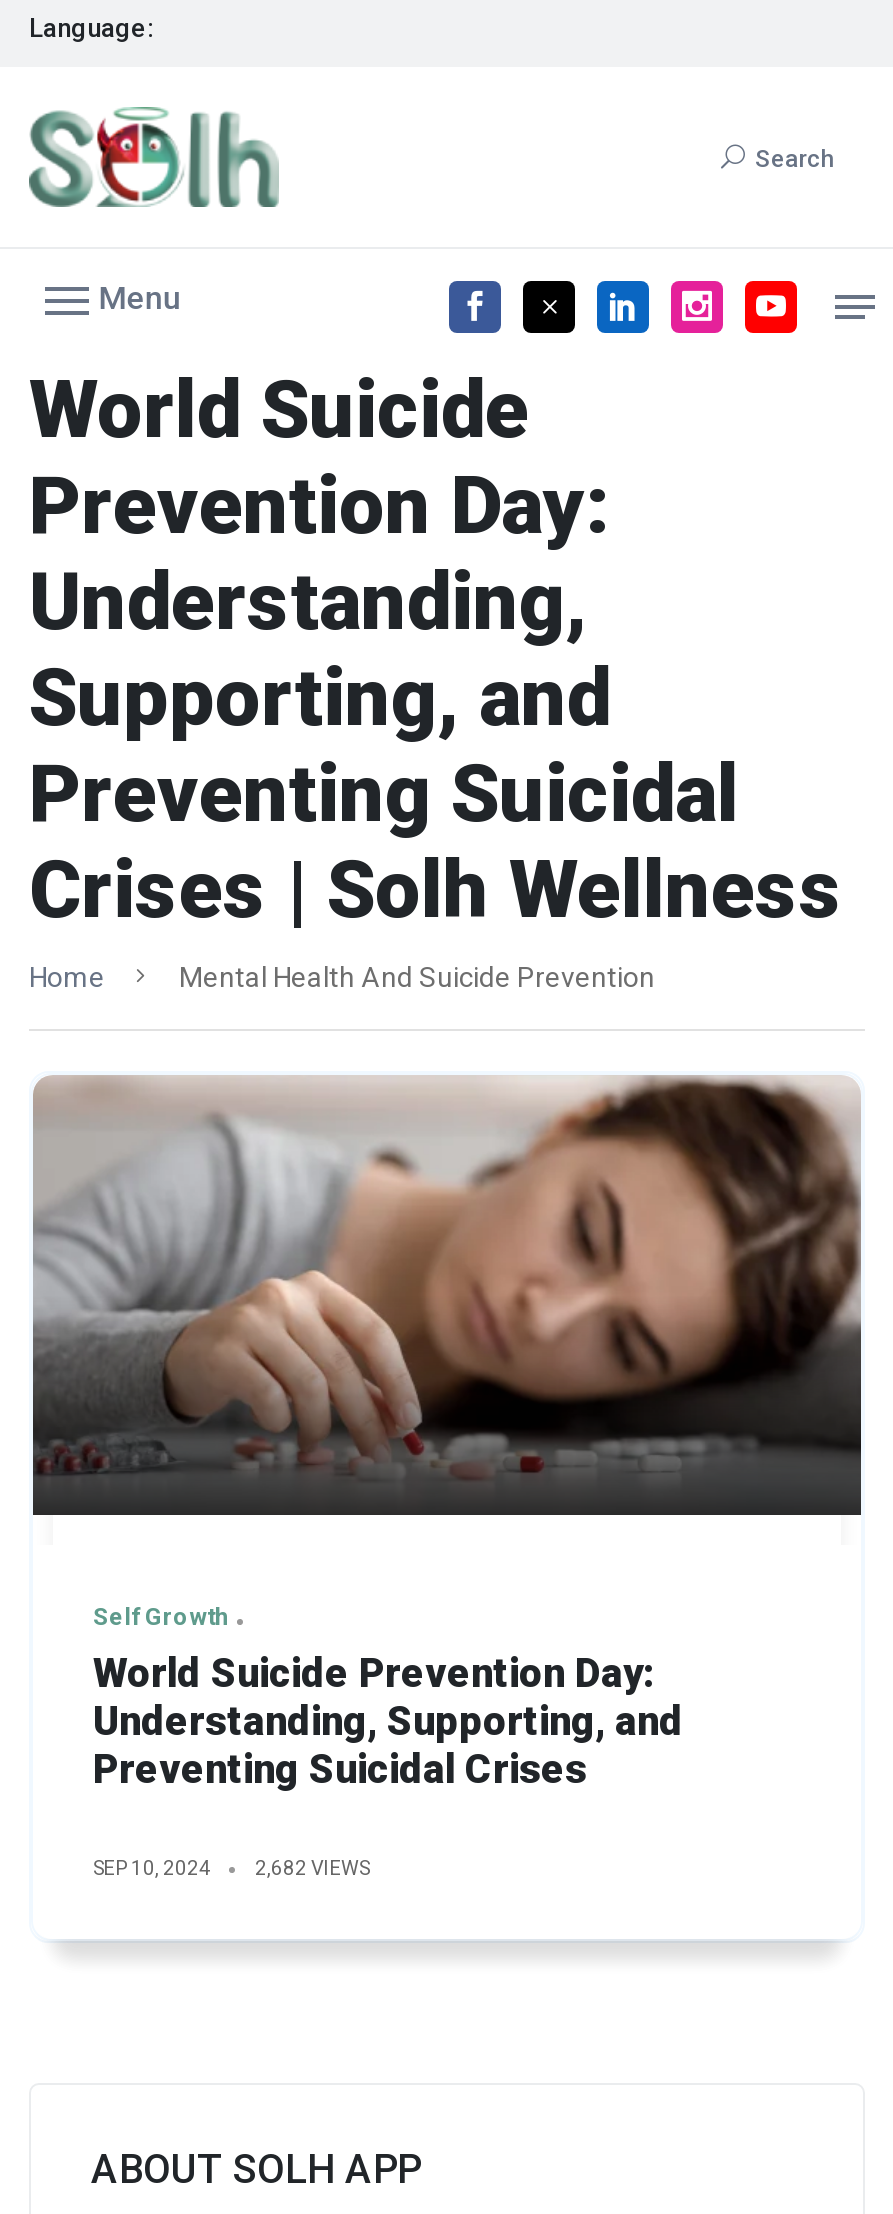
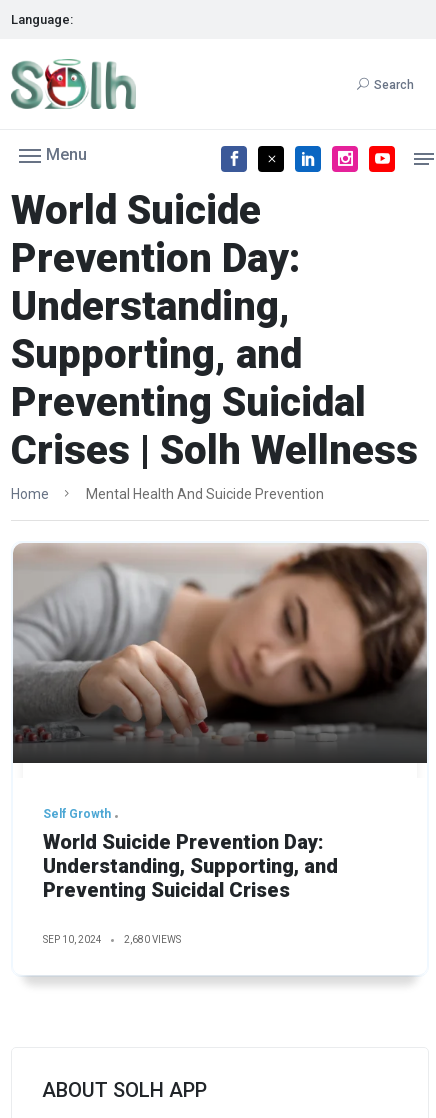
- SEP 10, 2024 2,682 VIEWS
+ SEP 10, 2024 2,680 VIEWS
